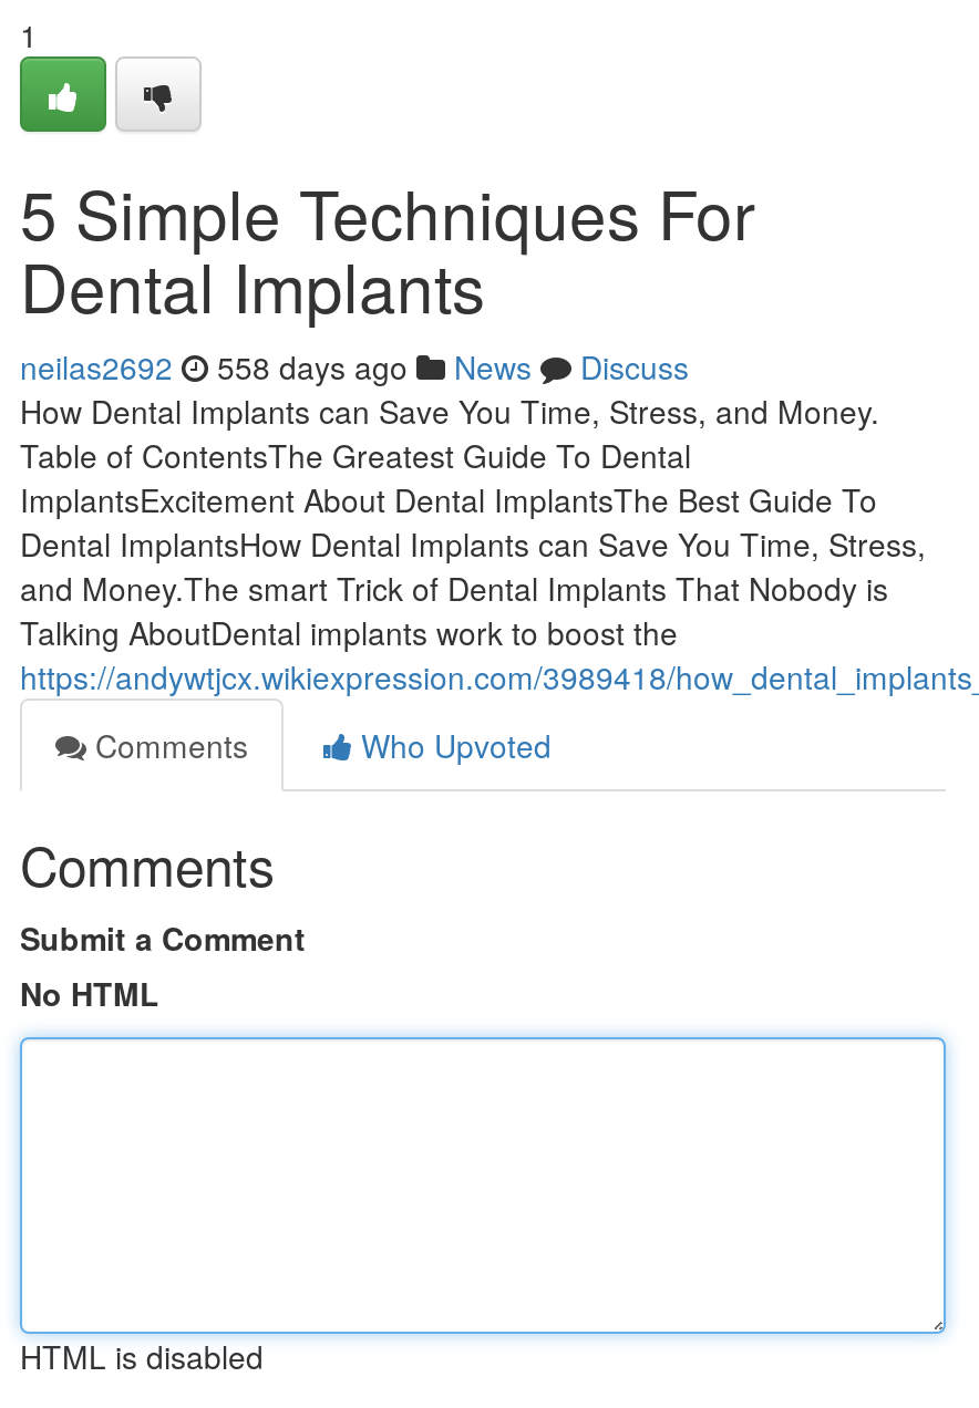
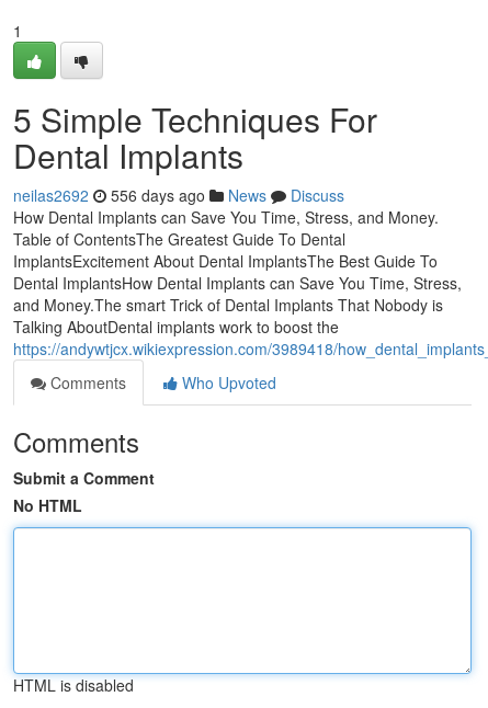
- neilas2692 558 days ago News Discuss
+ neilas2692 556 days ago News Discuss
